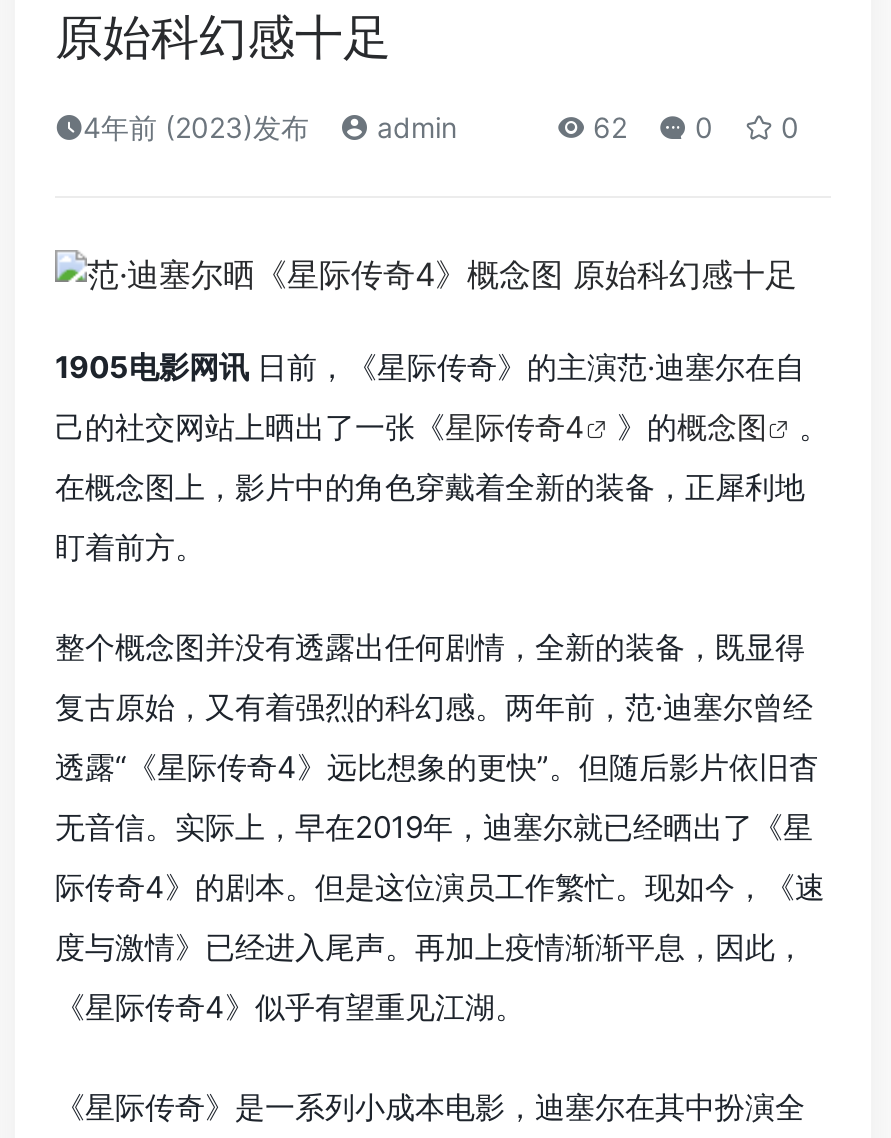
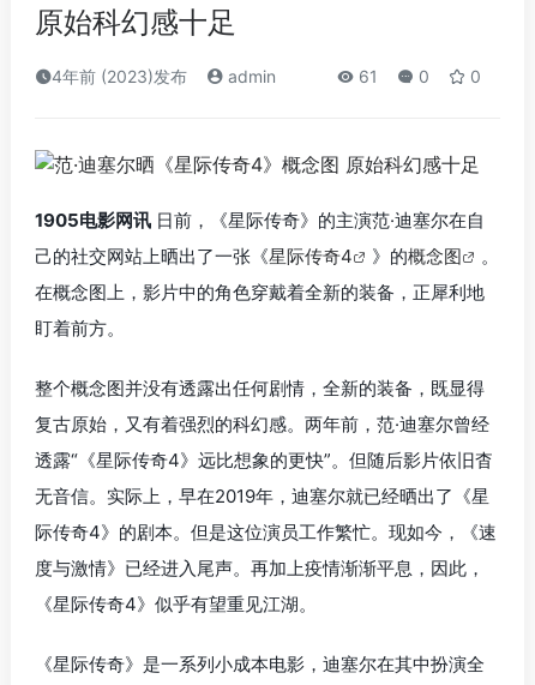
- 62 0 0
+ 61 0 0
